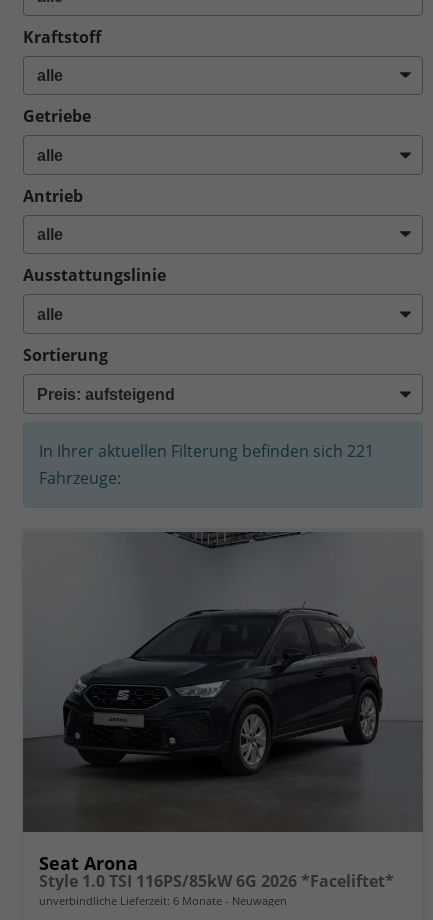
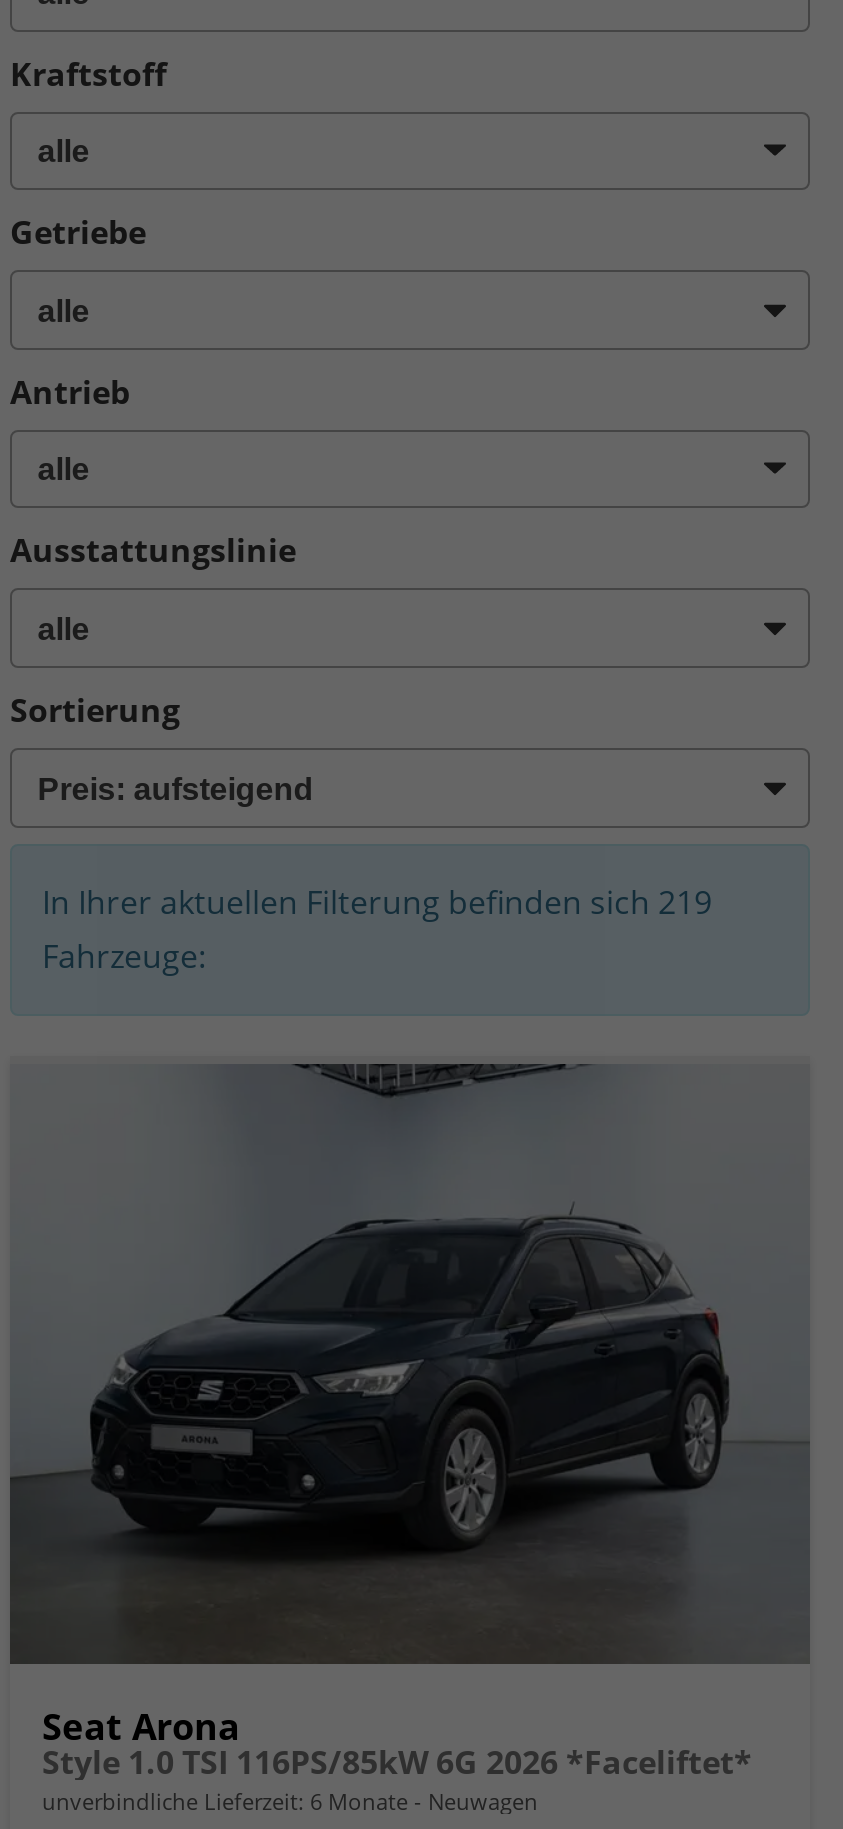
- In Ihrer aktuellen Filterung befinden sich 221
+ In Ihrer aktuellen Filterung befinden sich 219
